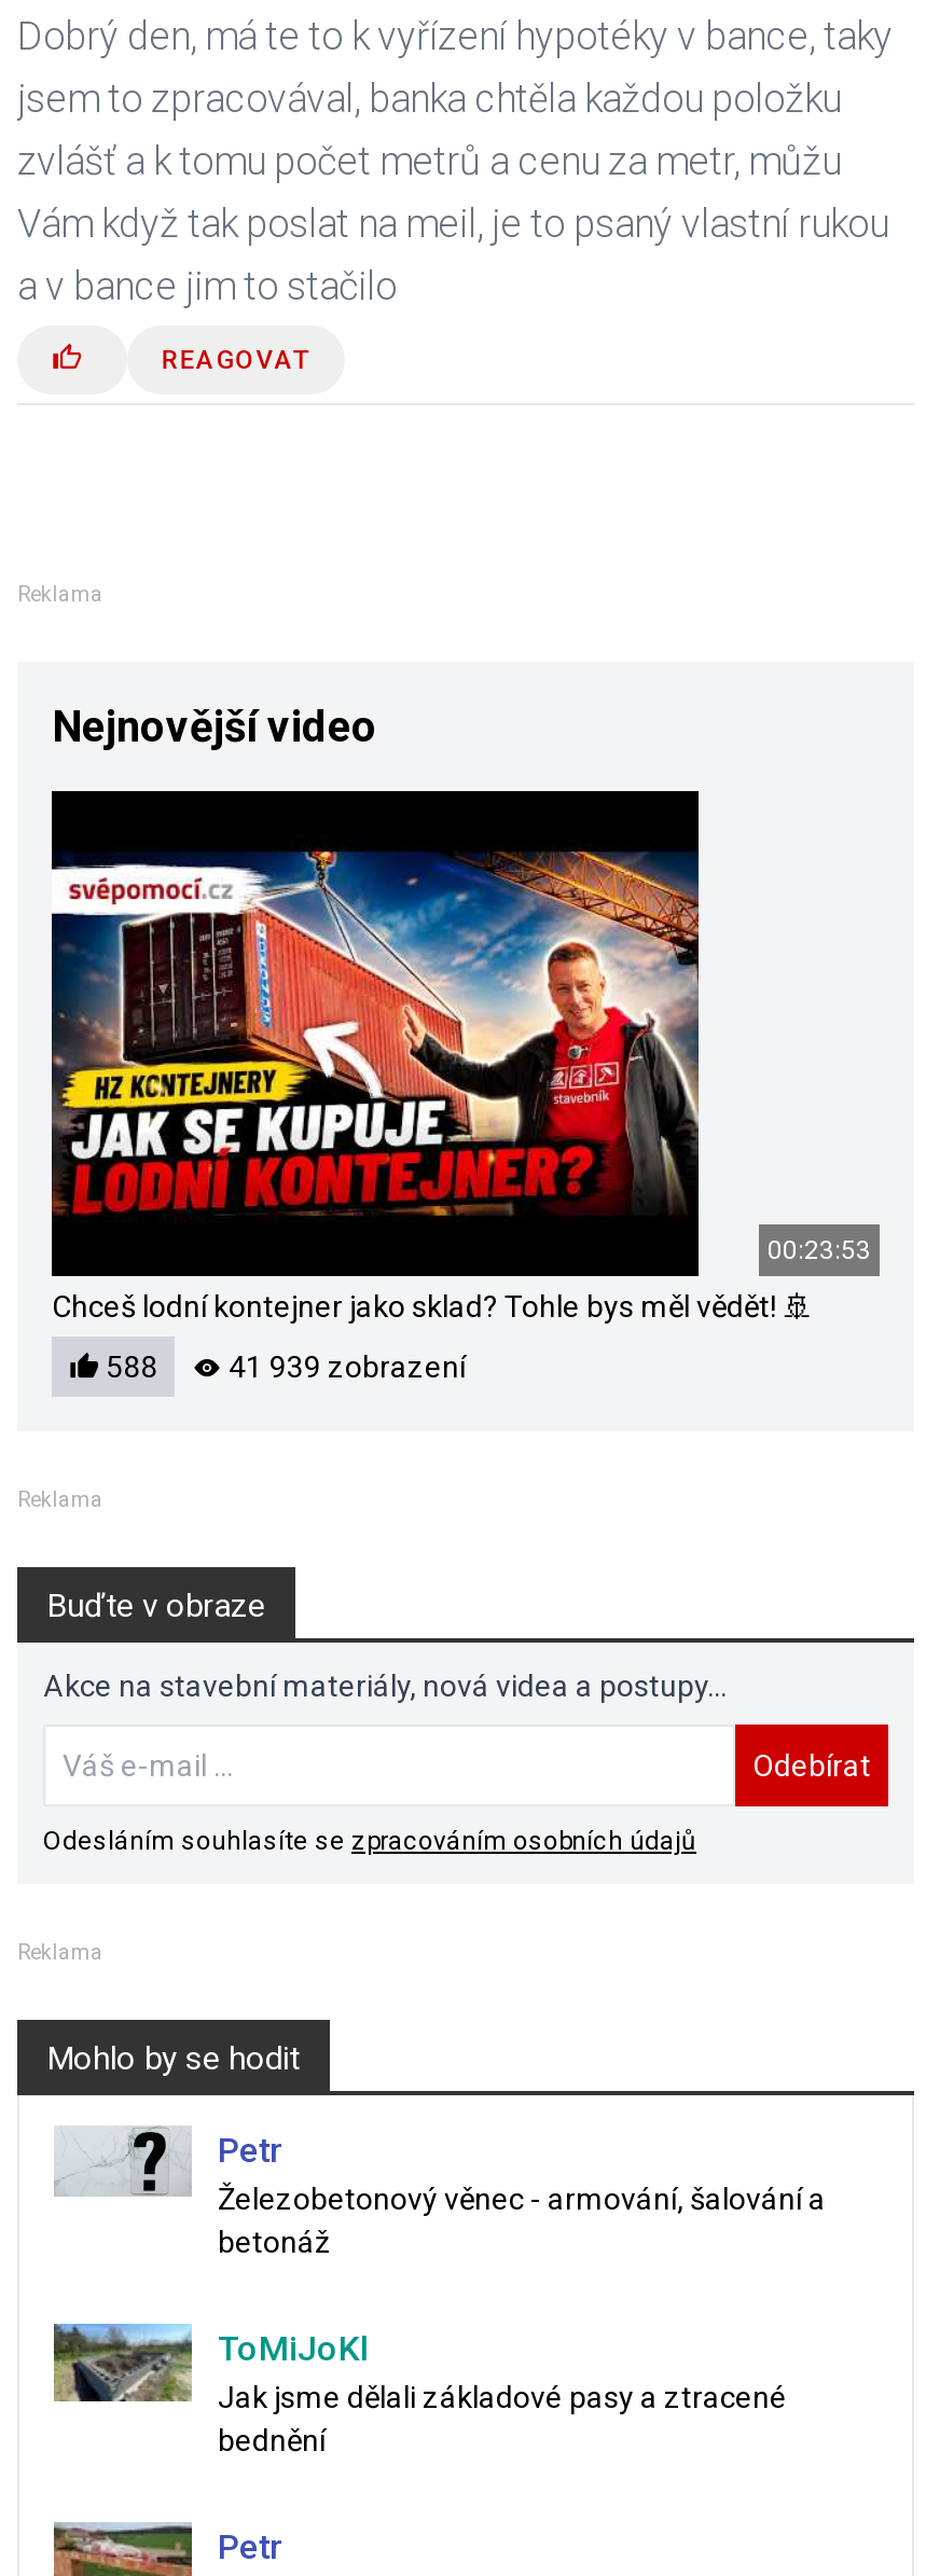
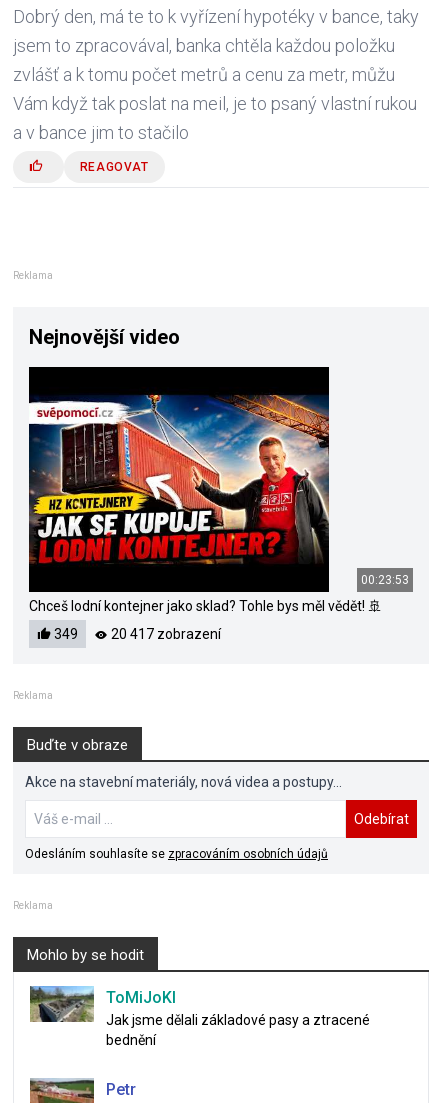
- 588
+ 349

- 41 939 zobrazení
+ 20 417 zobrazení

- [image]
- Petr
- Železobetonový věnec - armování, šalování a
- betonáž
